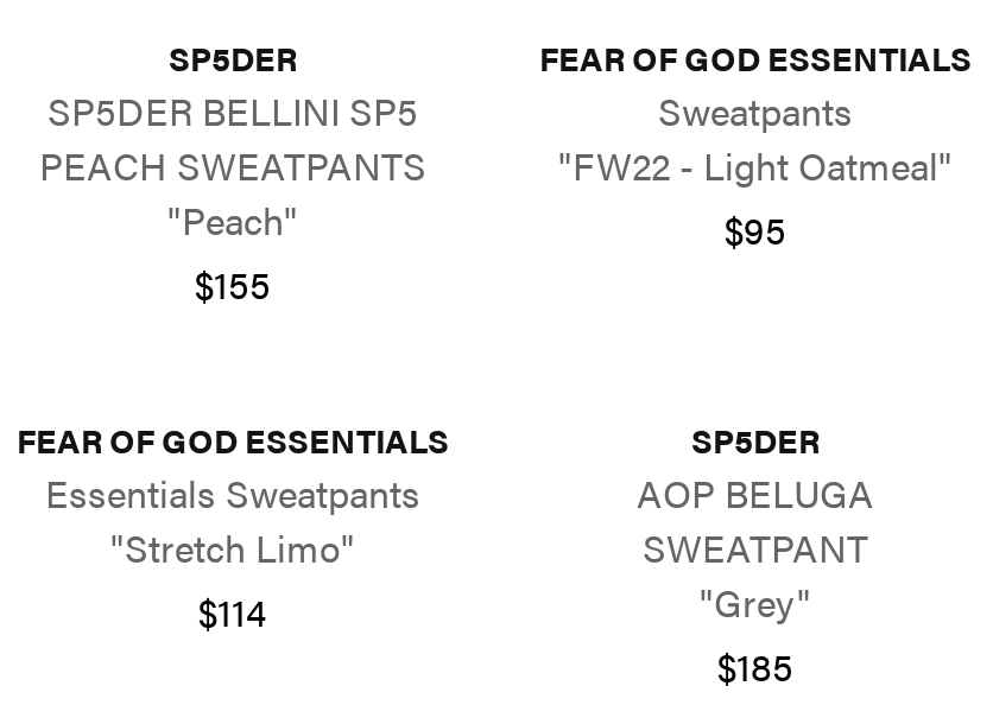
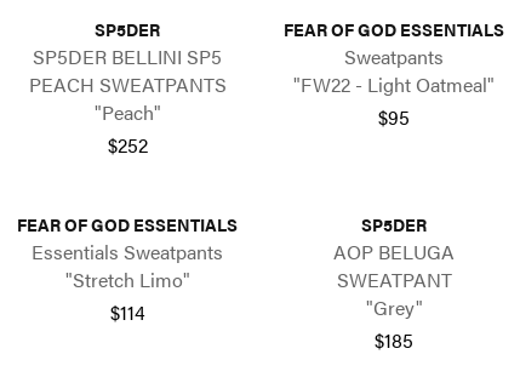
- $155
+ $252
